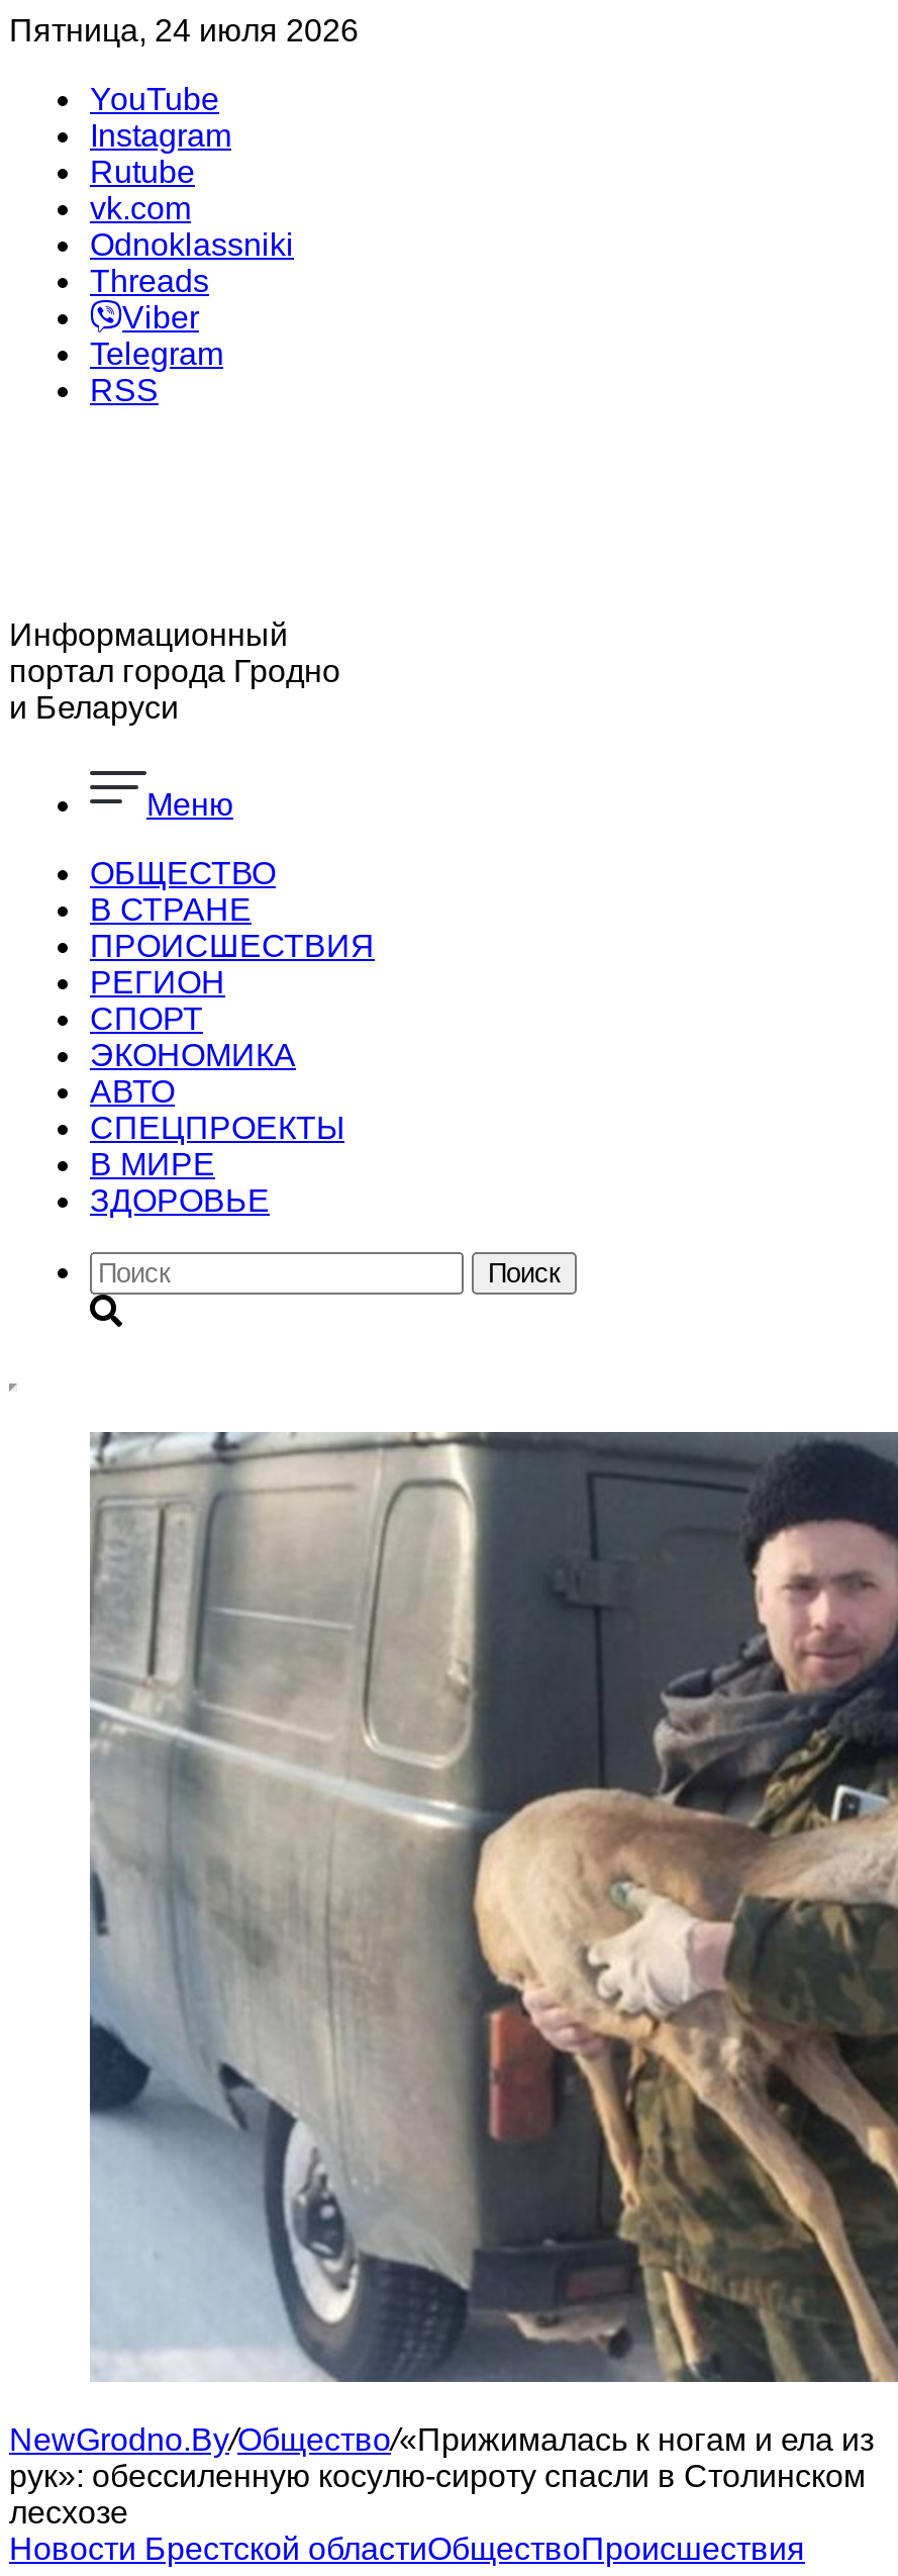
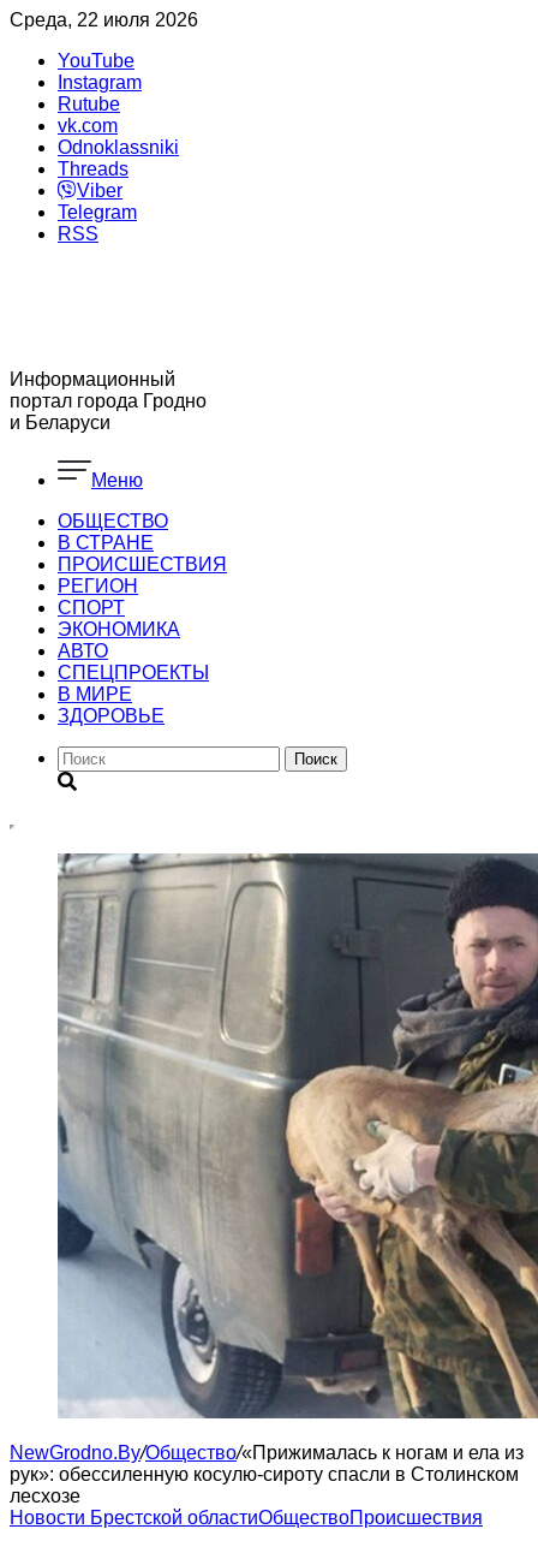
- Пятница, 24 июля 2026
+ Среда, 22 июля 2026
